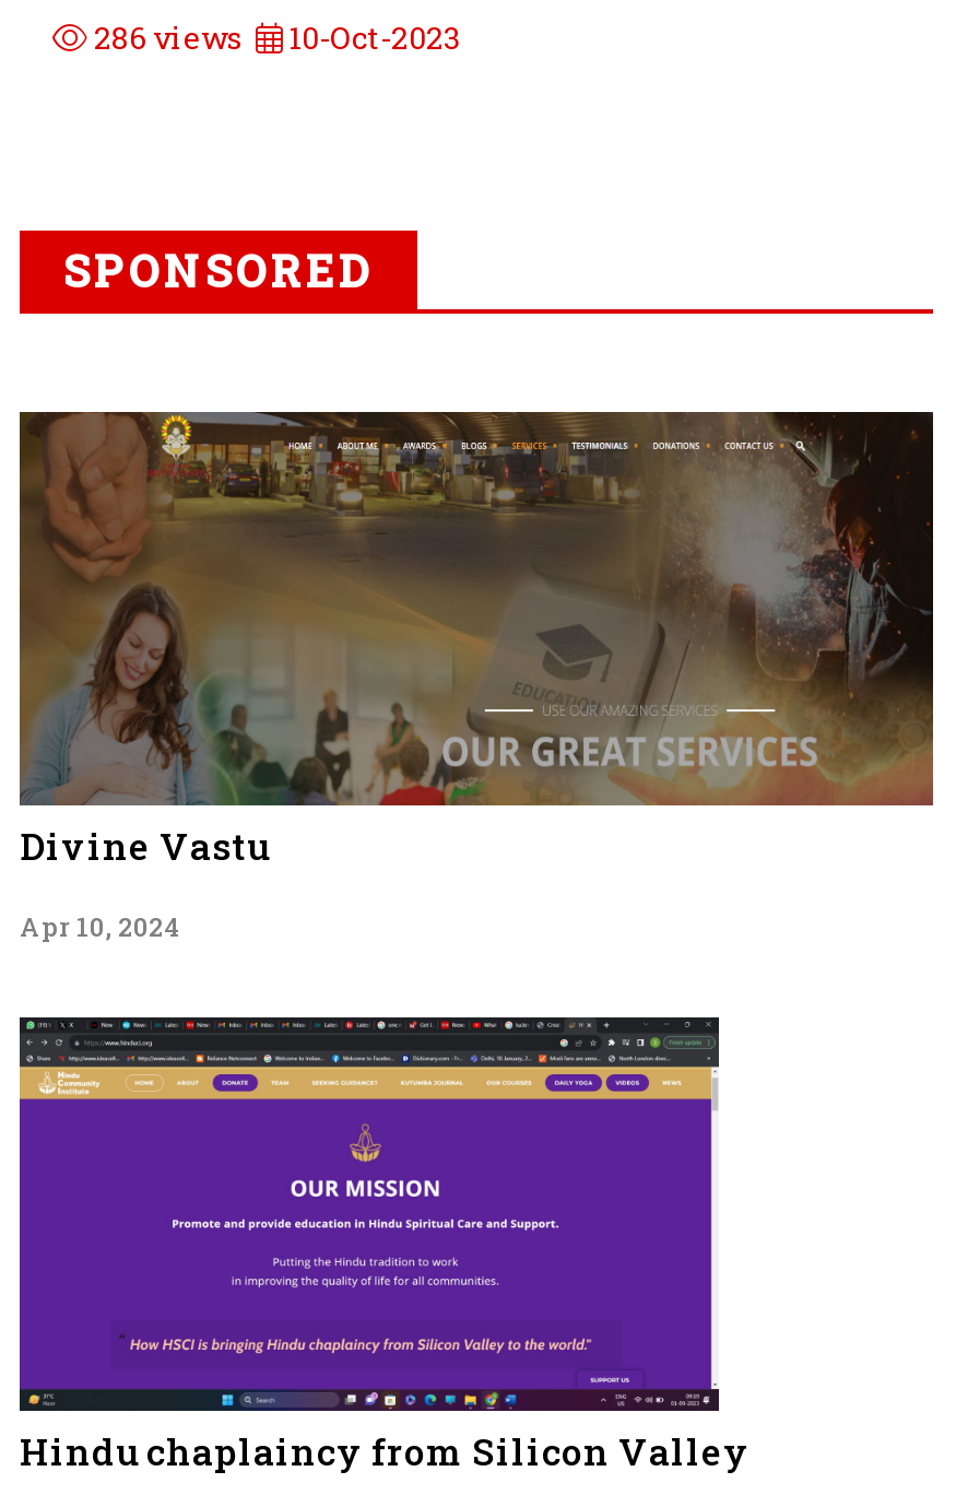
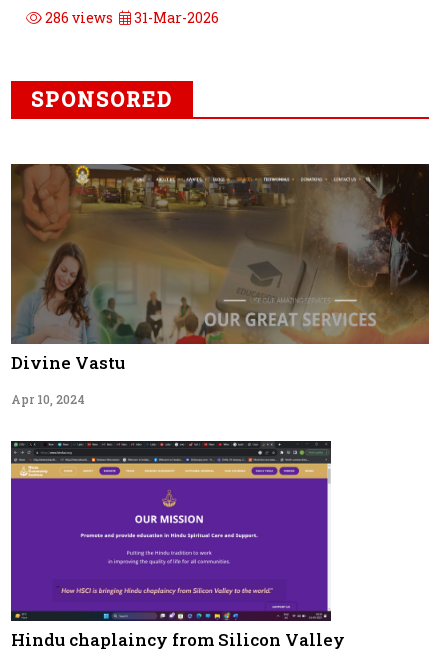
- 286 views 10-Oct-2023
+ 286 views 31-Mar-2026
